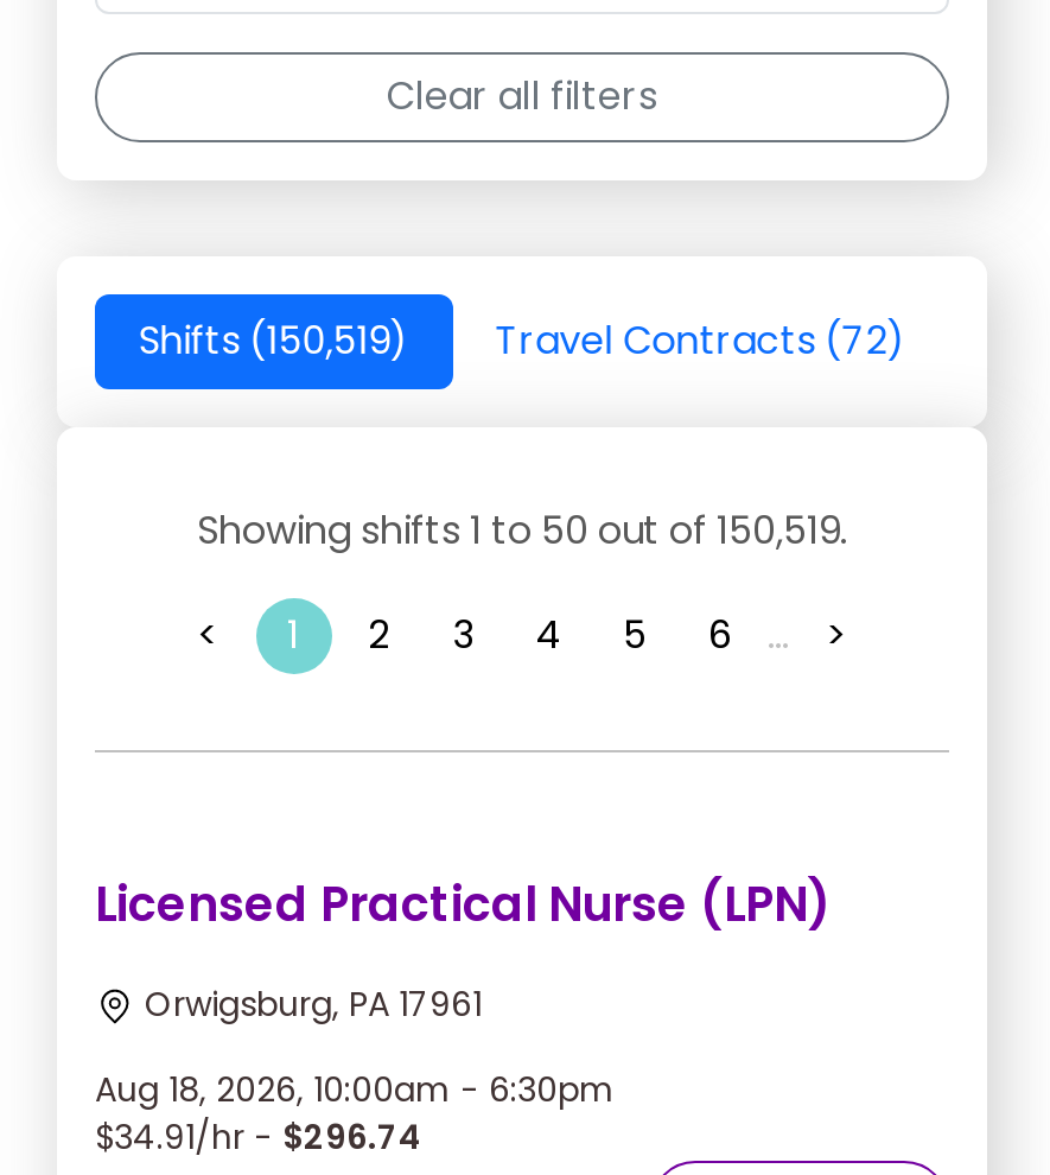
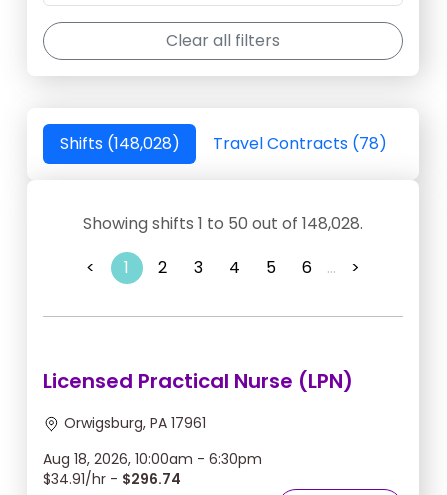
- Shifts (150,519)
+ Shifts (148,028)

- Travel Contracts (72)
+ Travel Contracts (78)

- Showing shifts 1 to 50 out of 150,519.
+ Showing shifts 1 to 50 out of 148,028.
